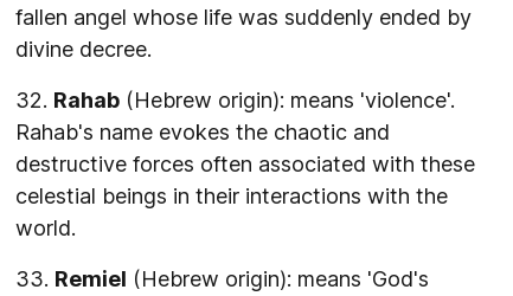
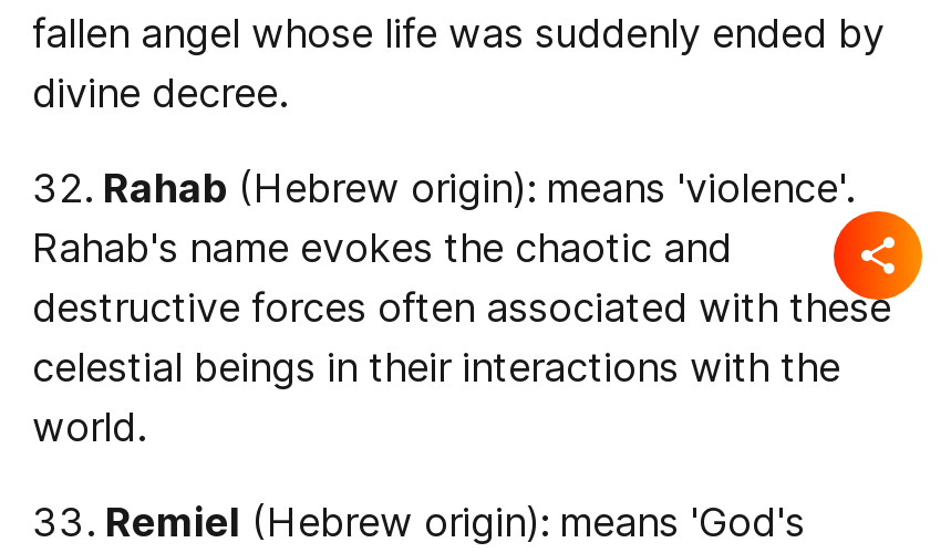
+ [image]
